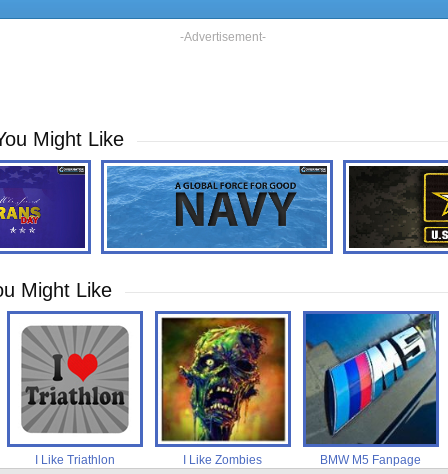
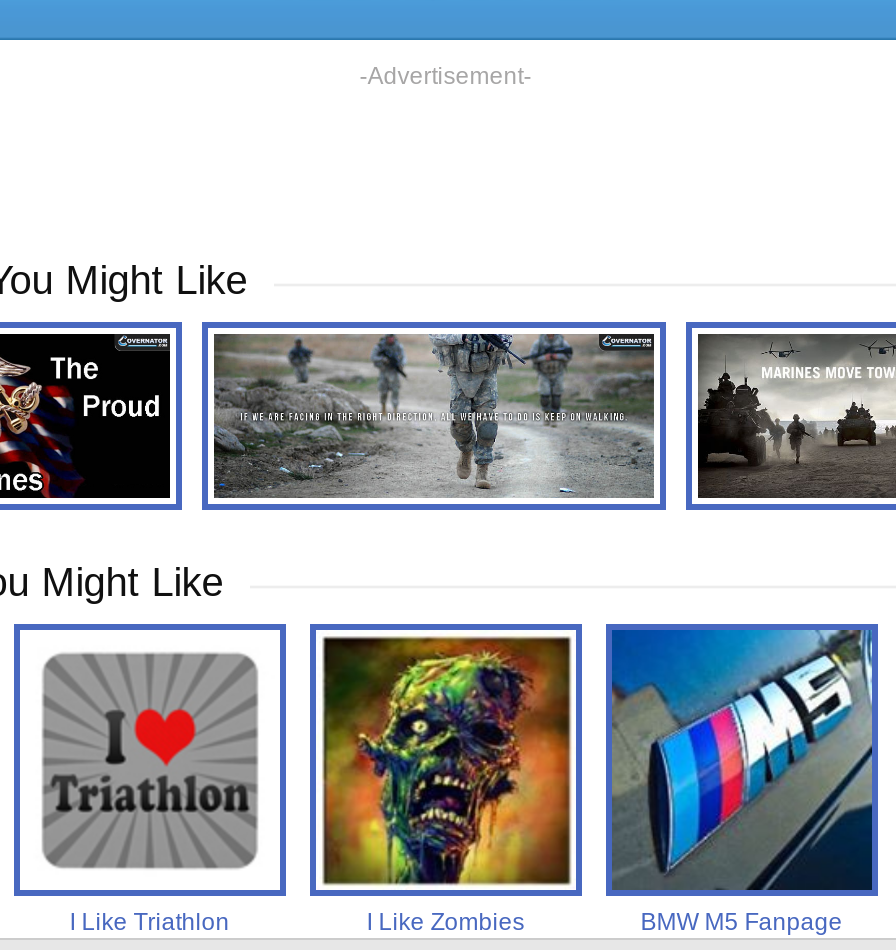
- [image]
+ [image]

- [image]
+ [image]

- [image]
+ [image]
